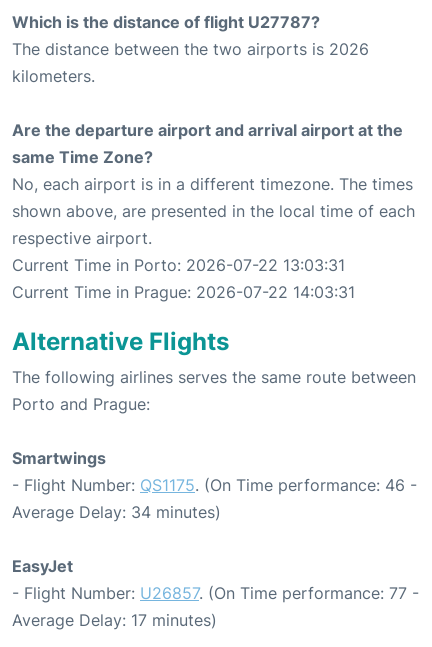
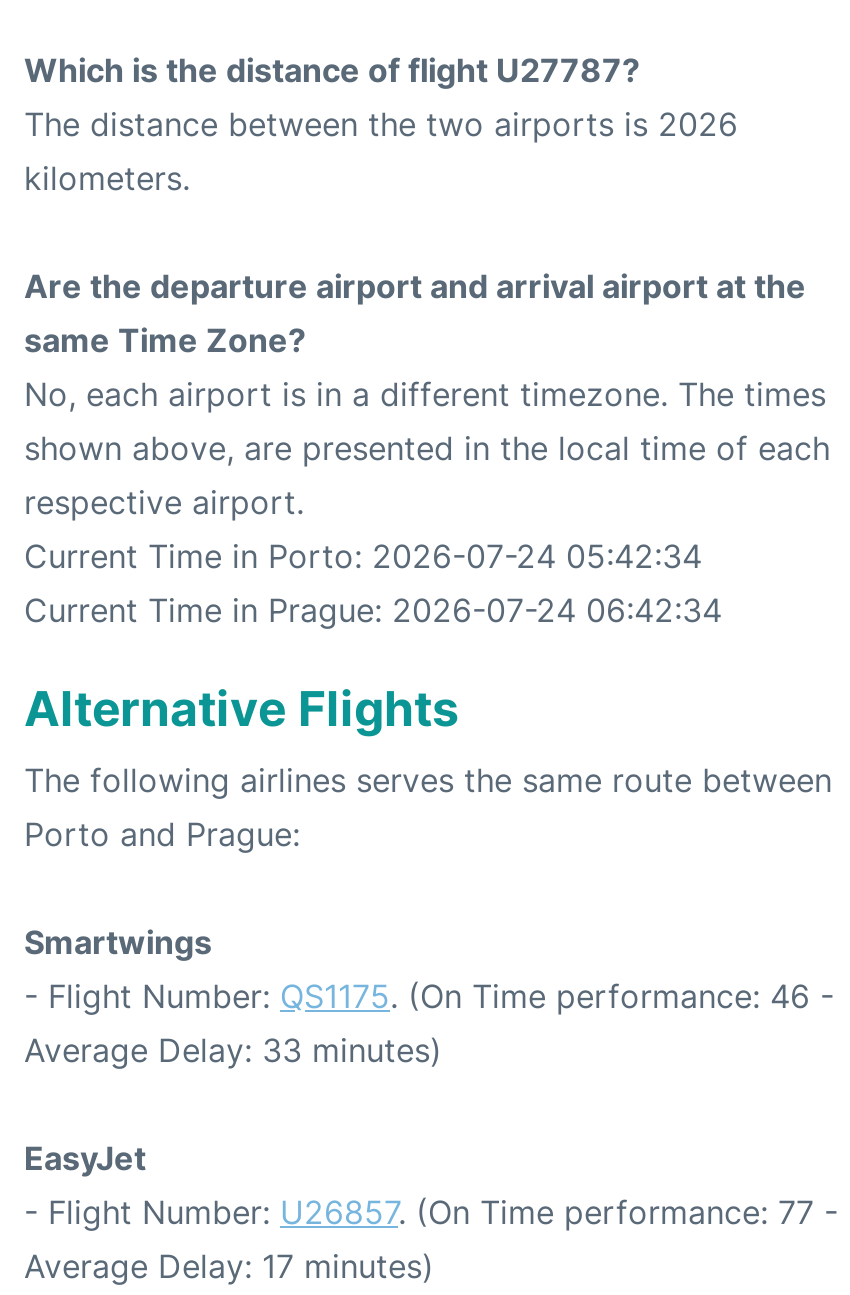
- Current Time in Porto: 2026-07-22 13:03:31
+ Current Time in Porto: 2026-07-24 05:42:34

- Current Time in Prague: 2026-07-22 14:03:31
+ Current Time in Prague: 2026-07-24 06:42:34

- Average Delay: 34 minutes)
+ Average Delay: 33 minutes)
